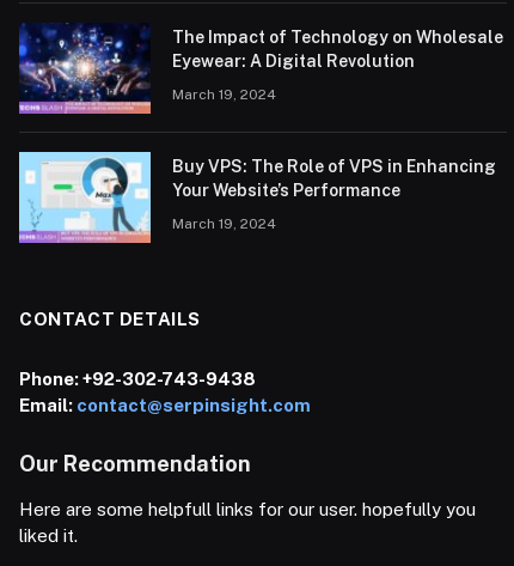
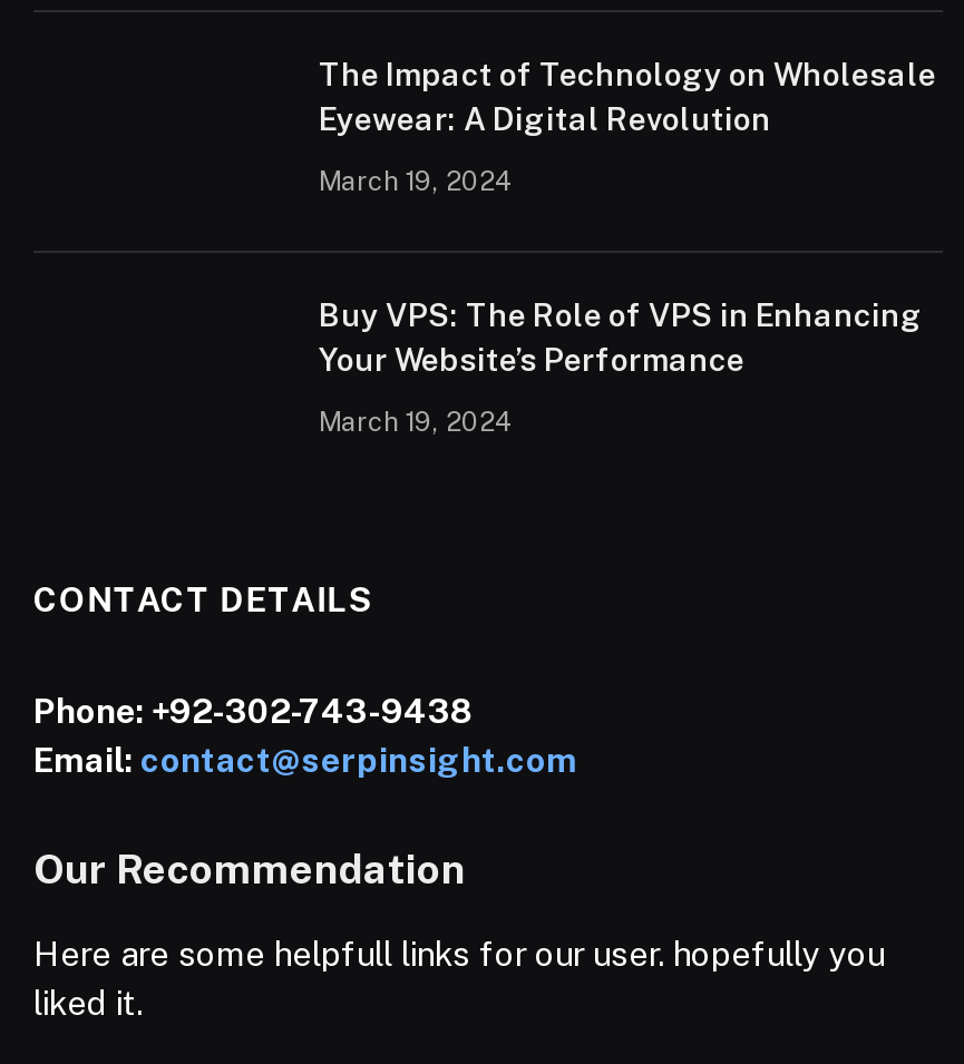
- [image]

- [image]
